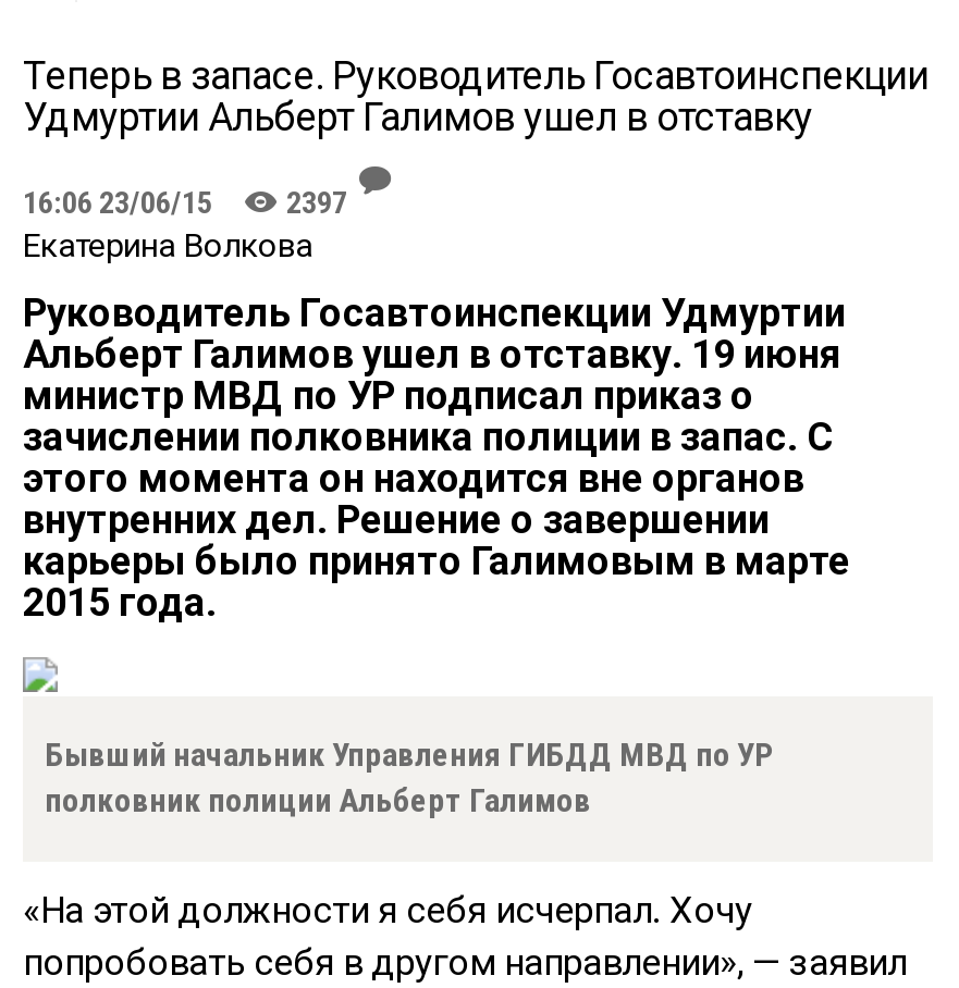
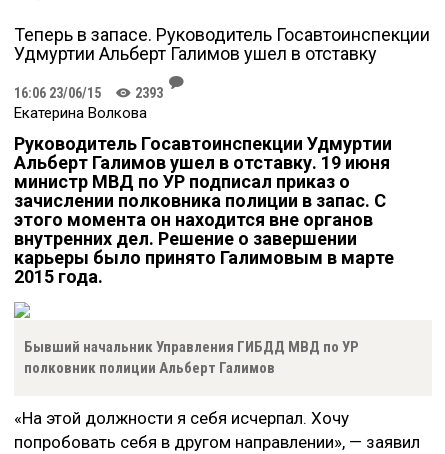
- 16:06 23/06/15 K 2397
+ 16:06 23/06/15 K 2393
